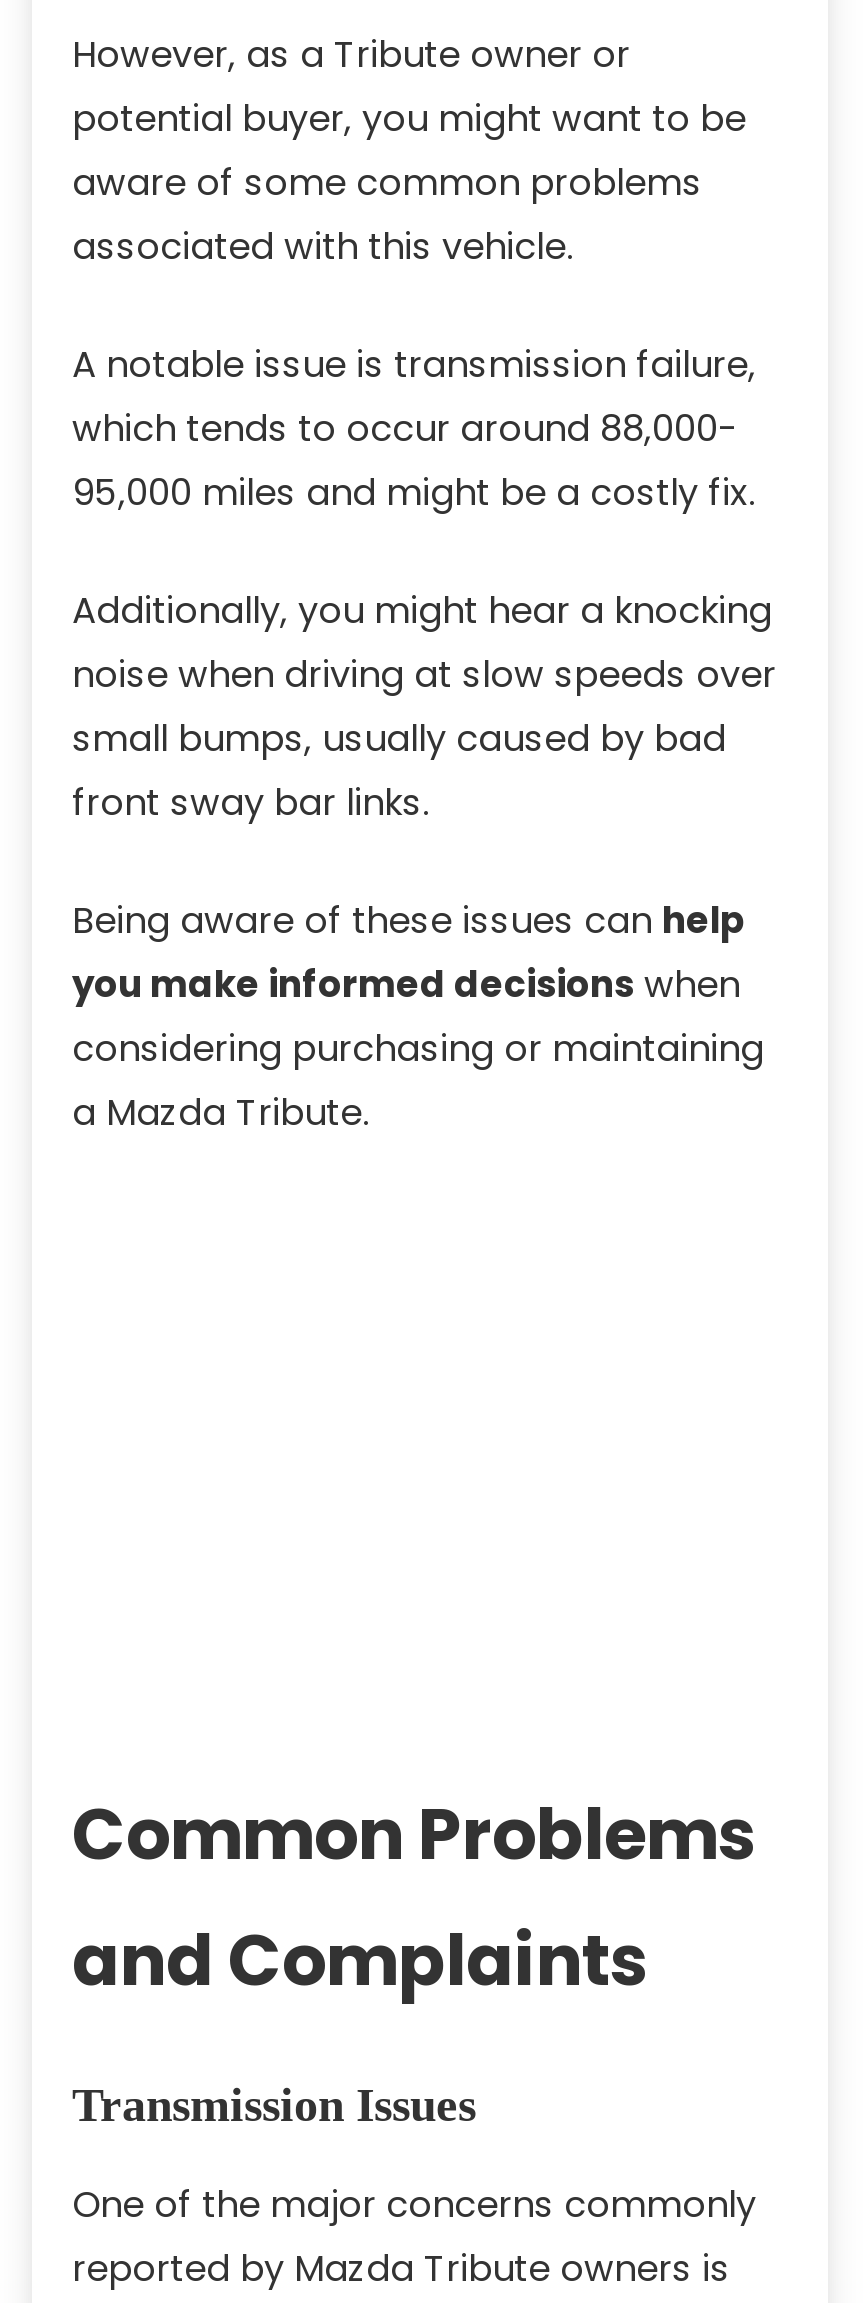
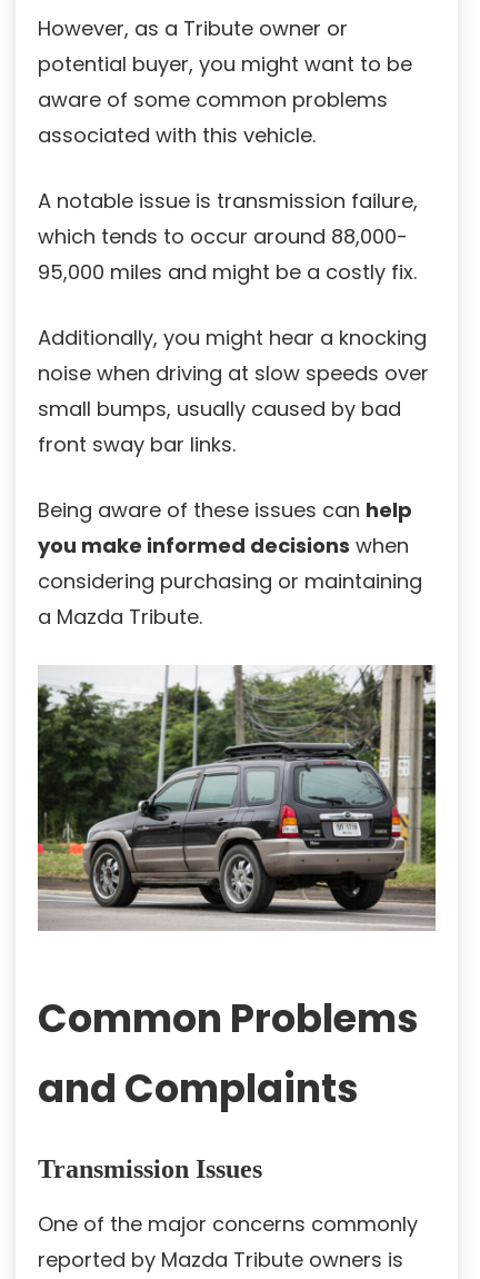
+ [image]
